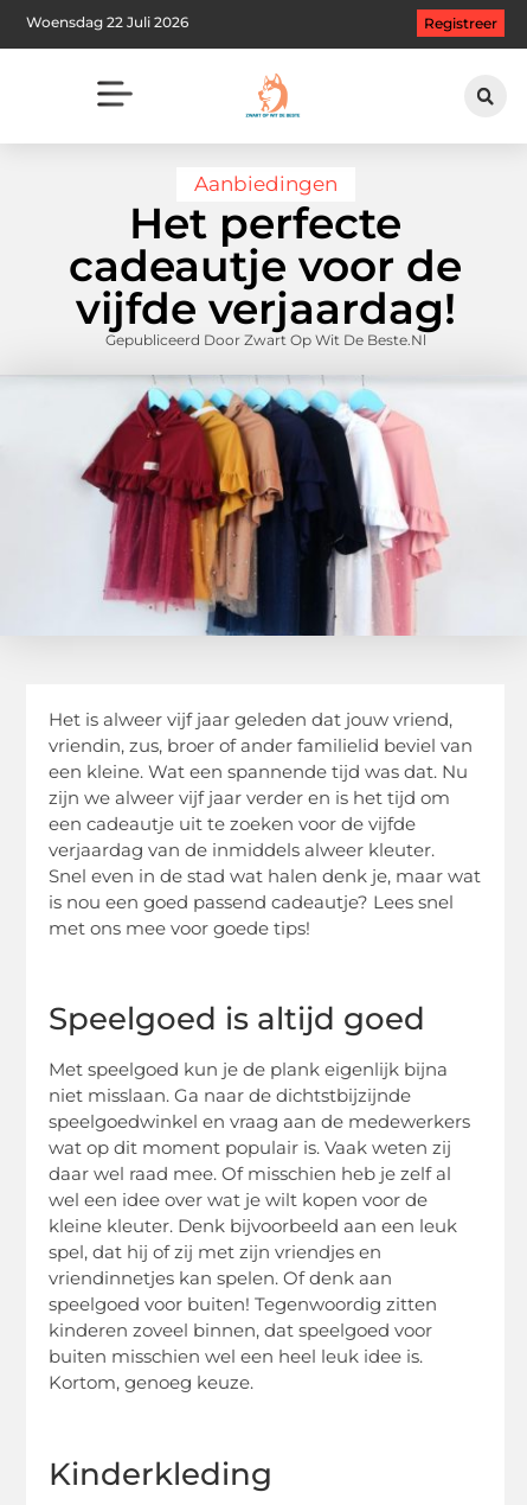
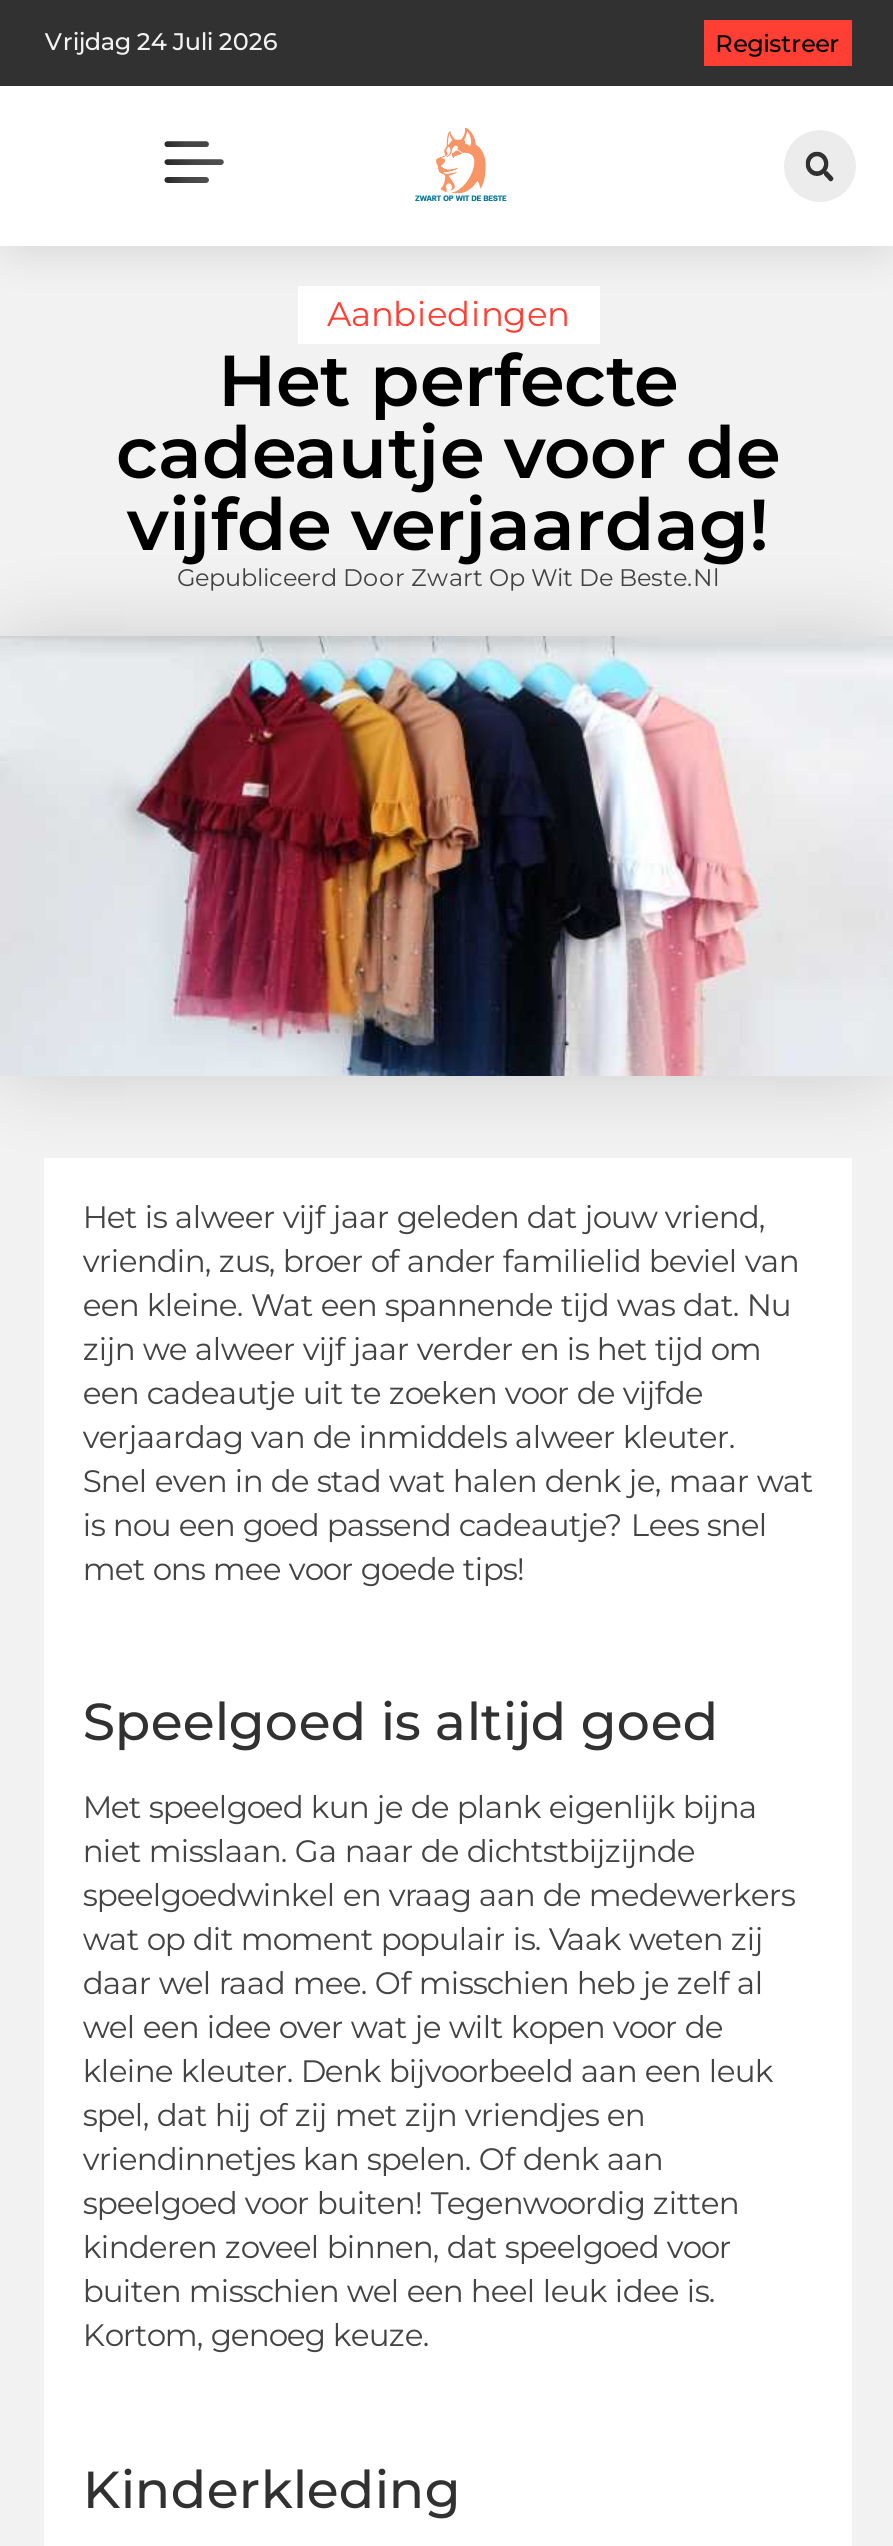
- Woensdag 22 Juli 2026
+ Vrijdag 24 Juli 2026
